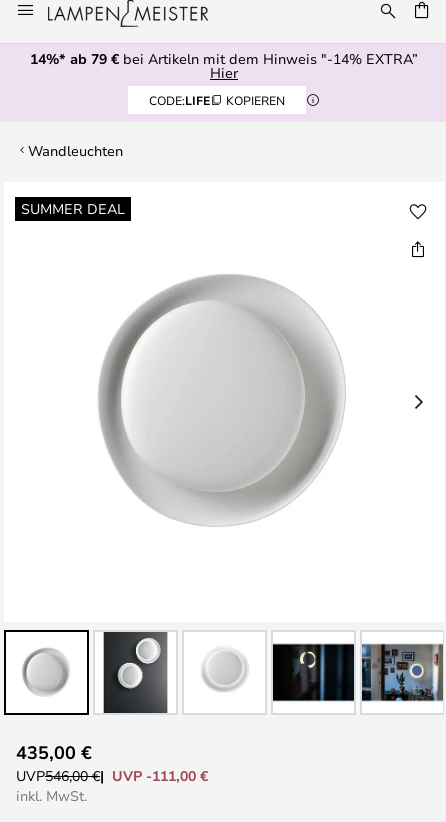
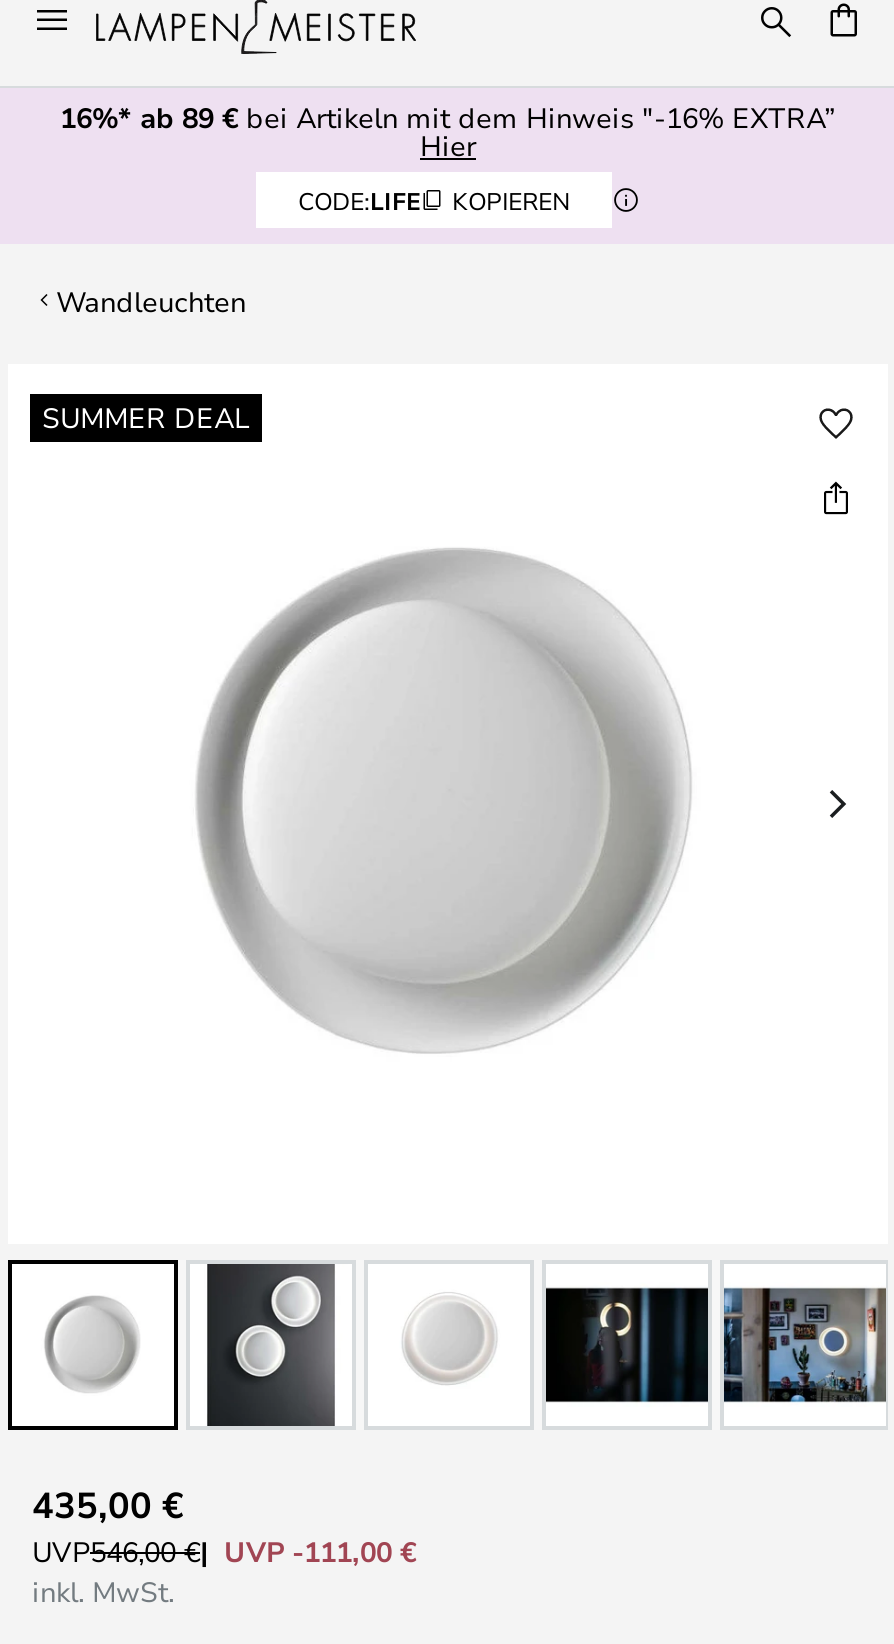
- 14%* ab 79 €bei Artikeln mit dem Hinweis "-14% EXTRA”
+ 16%* ab 89 €bei Artikeln mit dem Hinweis "-16% EXTRA”
